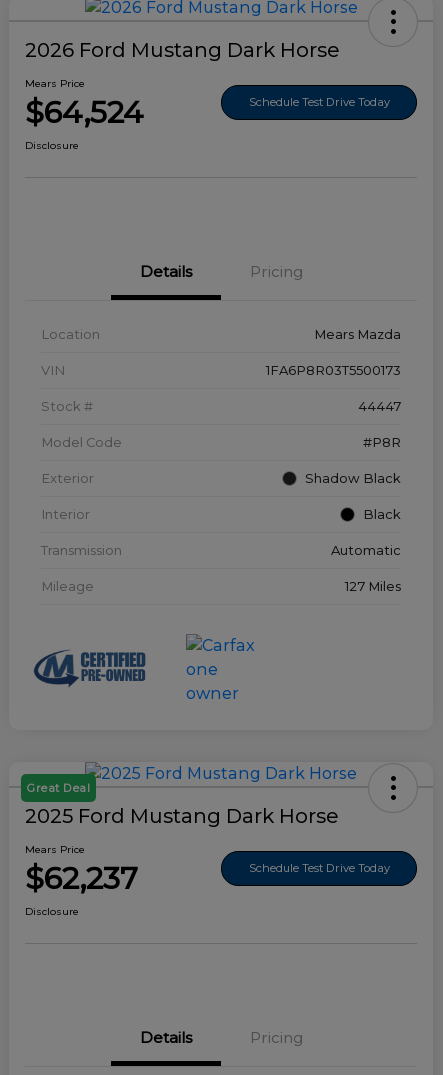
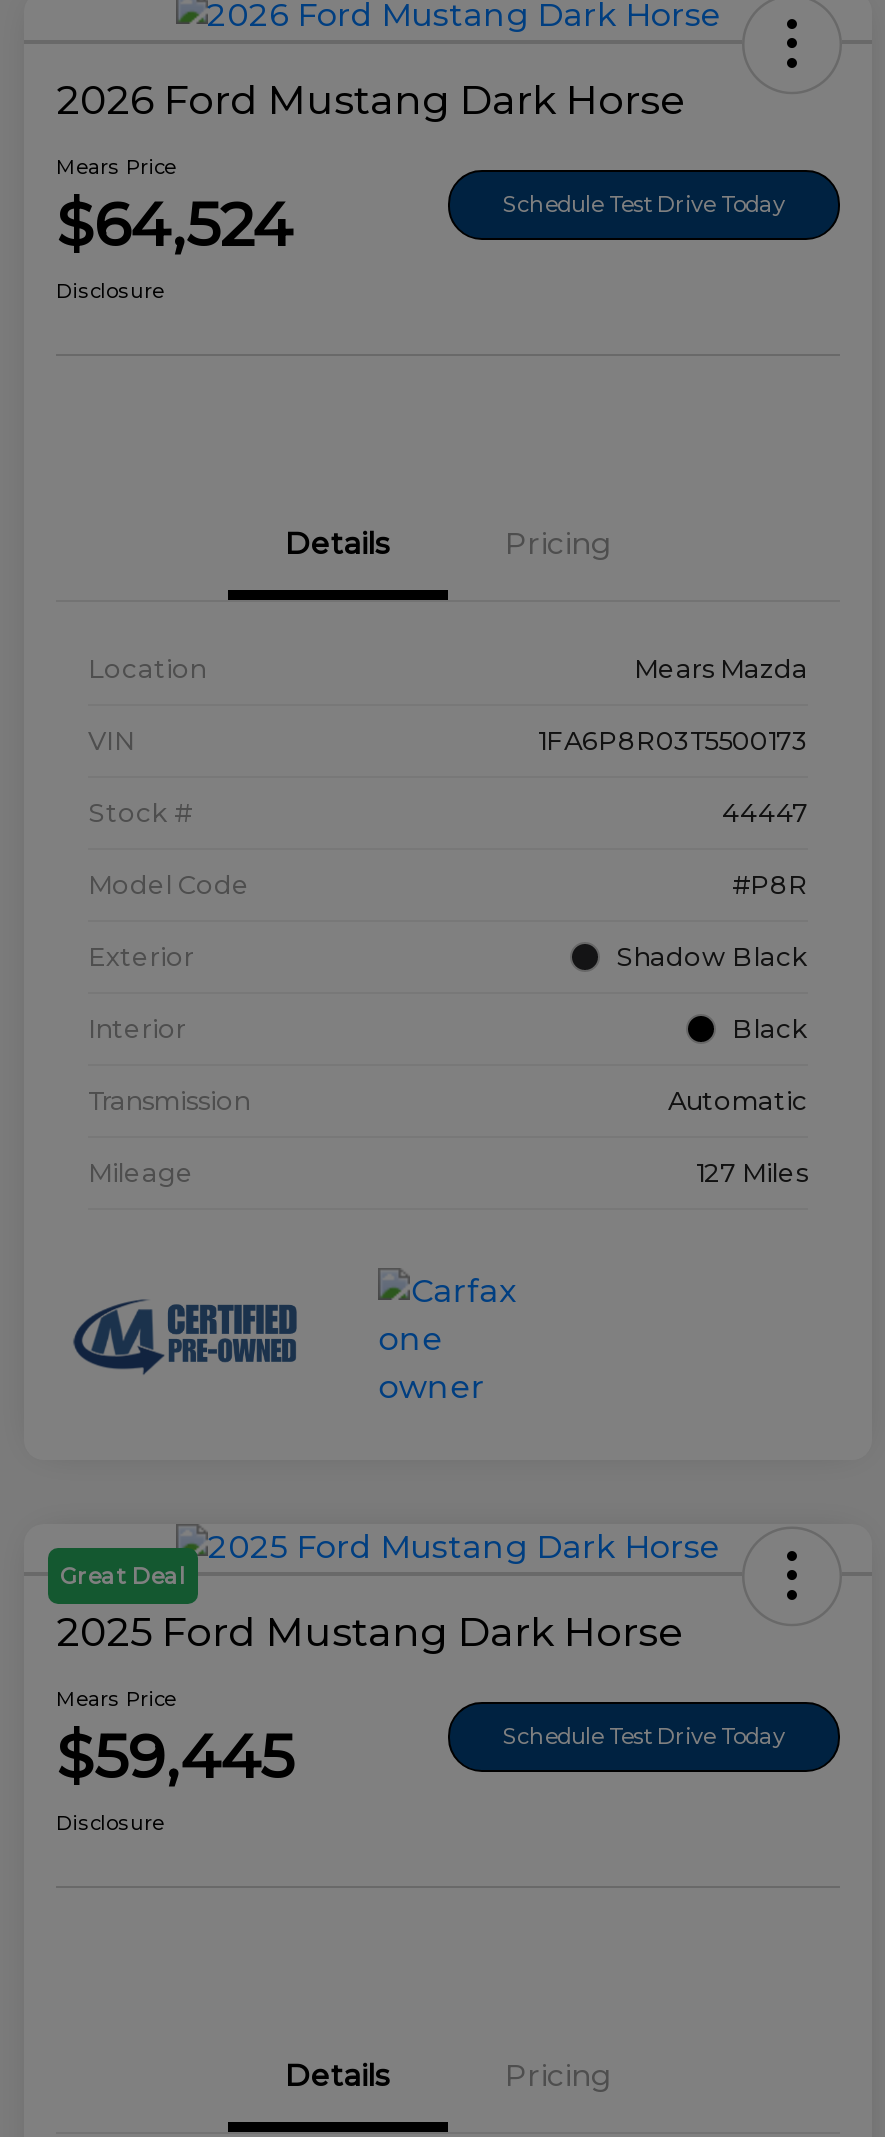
- $62,237
+ $59,445
